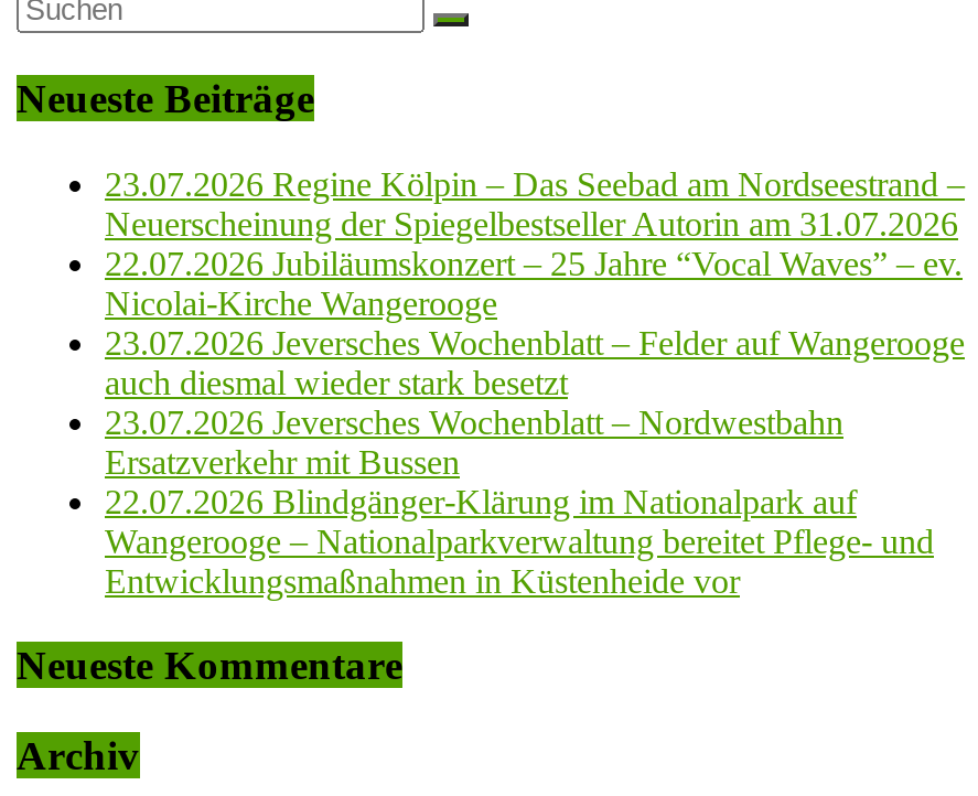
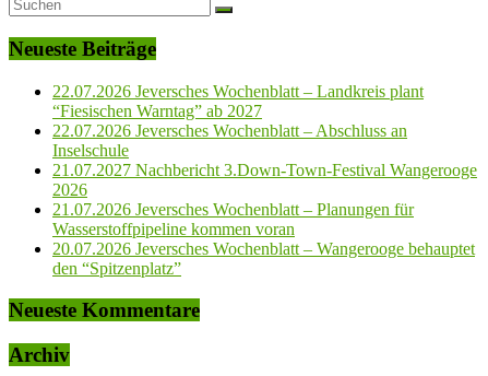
- 23.07.2026 Regine Kölpin – Das Seebad am Nordseestrand –
- Neuerscheinung der Spiegelbestseller Autorin am 31.07.2026
- 22.07.2026 Jubiläumskonzert – 25 Jahre “Vocal Waves” – ev.
- Nicolai-Kirche Wangerooge
- 23.07.2026 Jeversches Wochenblatt – Felder auf Wangerooge
- auch diesmal wieder stark besetzt
- 23.07.2026 Jeversches Wochenblatt – Nordwestbahn
- Ersatzverkehr mit Bussen
- 22.07.2026 Blindgänger-Klärung im Nationalpark auf
- Wangerooge – Nationalparkverwaltung bereitet Pflege- und
- Entwicklungsmaßnahmen in Küstenheide vor
+ 22.07.2026 Jeversches Wochenblatt – Landkreis plant
+ “Fiesischen Warntag” ab 2027
+ 22.07.2026 Jeversches Wochenblatt – Abschluss an
+ Inselschule
+ 21.07.2027 Nachbericht 3.Down-Town-Festival Wangerooge
+ 2026
+ 21.07.2026 Jeversches Wochenblatt – Planungen für
+ Wasserstoffpipeline kommen voran
+ 20.07.2026 Jeversches Wochenblatt – Wangerooge behauptet
+ den “Spitzenplatz”
